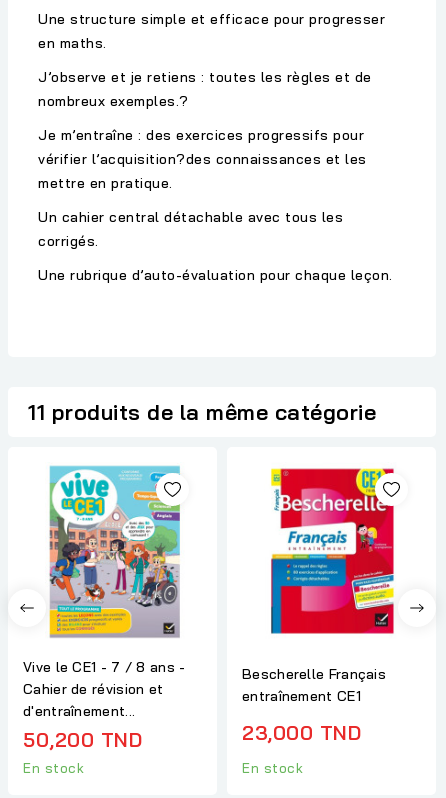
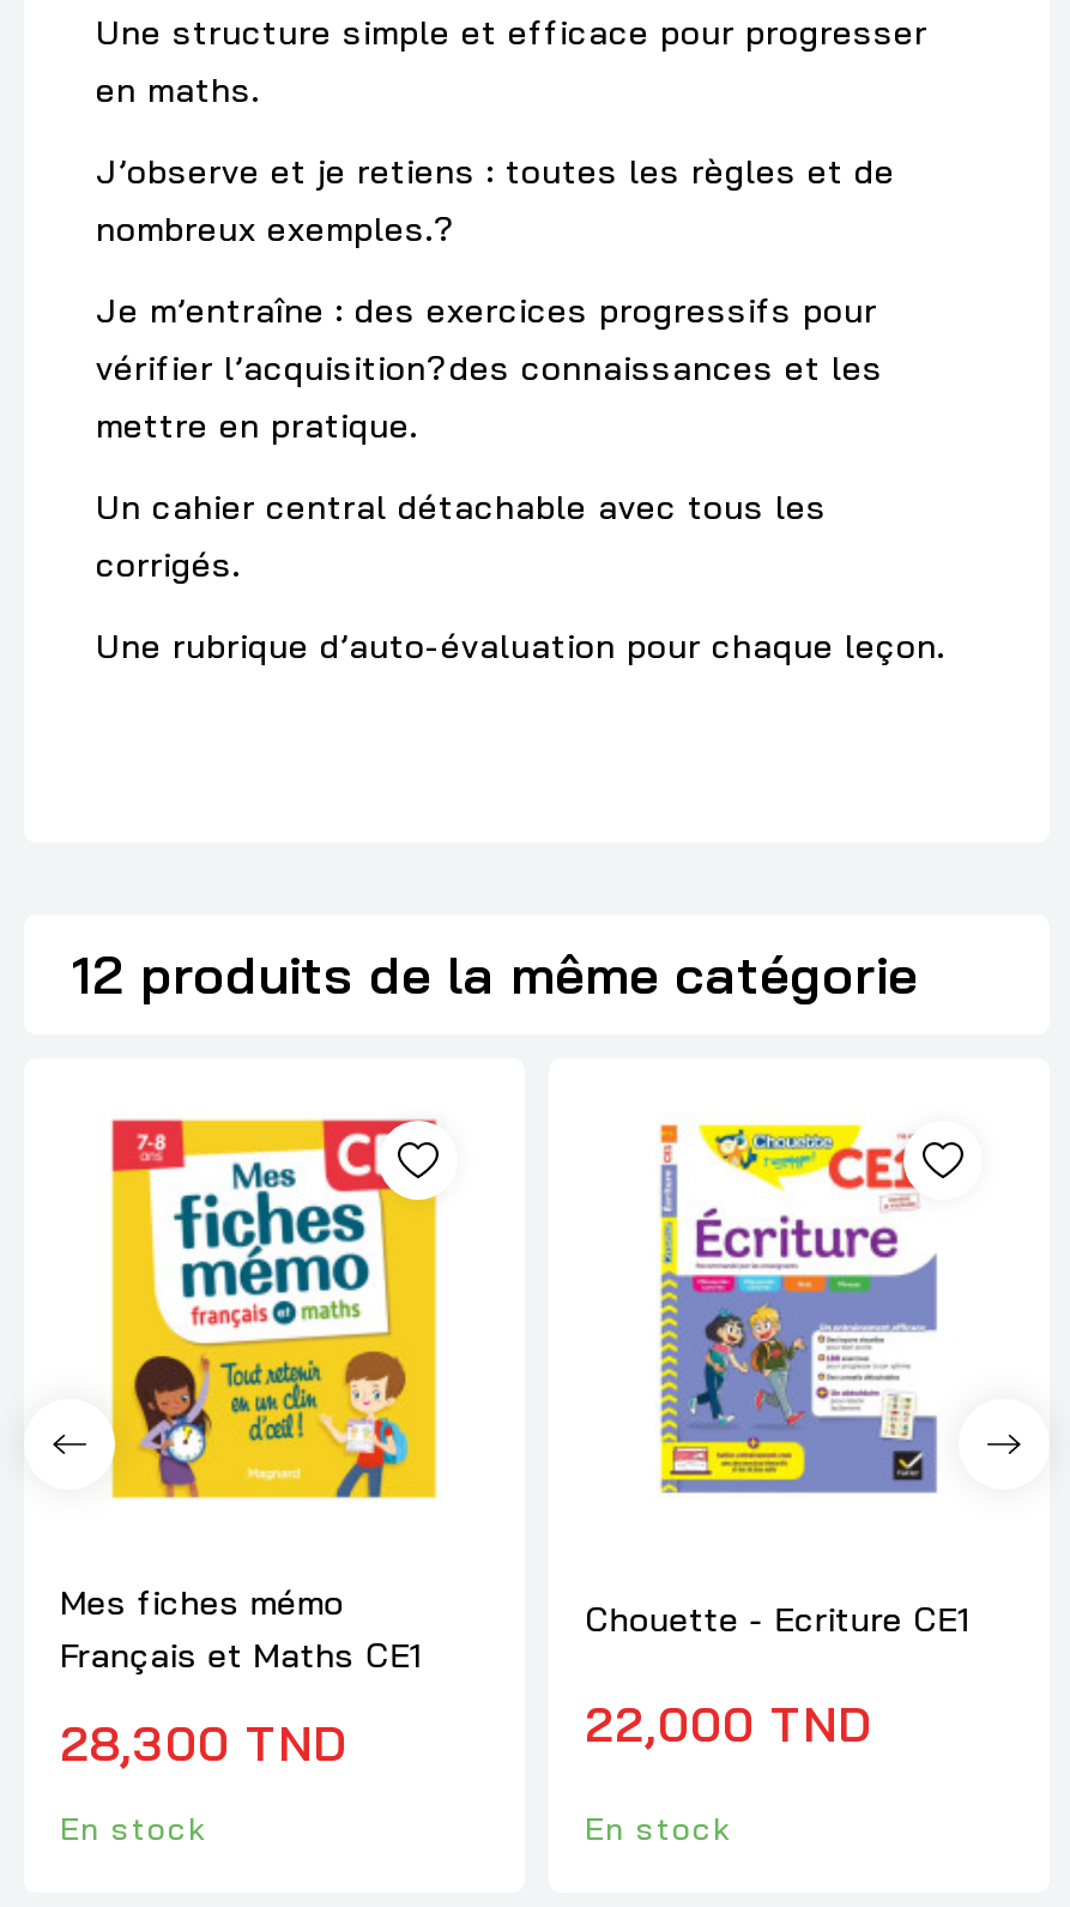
- 11 produits de la même catégorie
+ 12 produits de la même catégorie

- [image]
- Vive le CE1 - 7 / 8 ans -
- Cahier de révision et
- d'entraînement...
- 50,200 TND
+ [image]
+ Mes fiches mémo
+ Français et Maths CE1
+ 28,300 TND

- [image]
- Bescherelle Français
- entraînement CE1
+ [image]
+ Chouette - Ecriture CE1

- 23,000 TND
+ 22,000 TND
